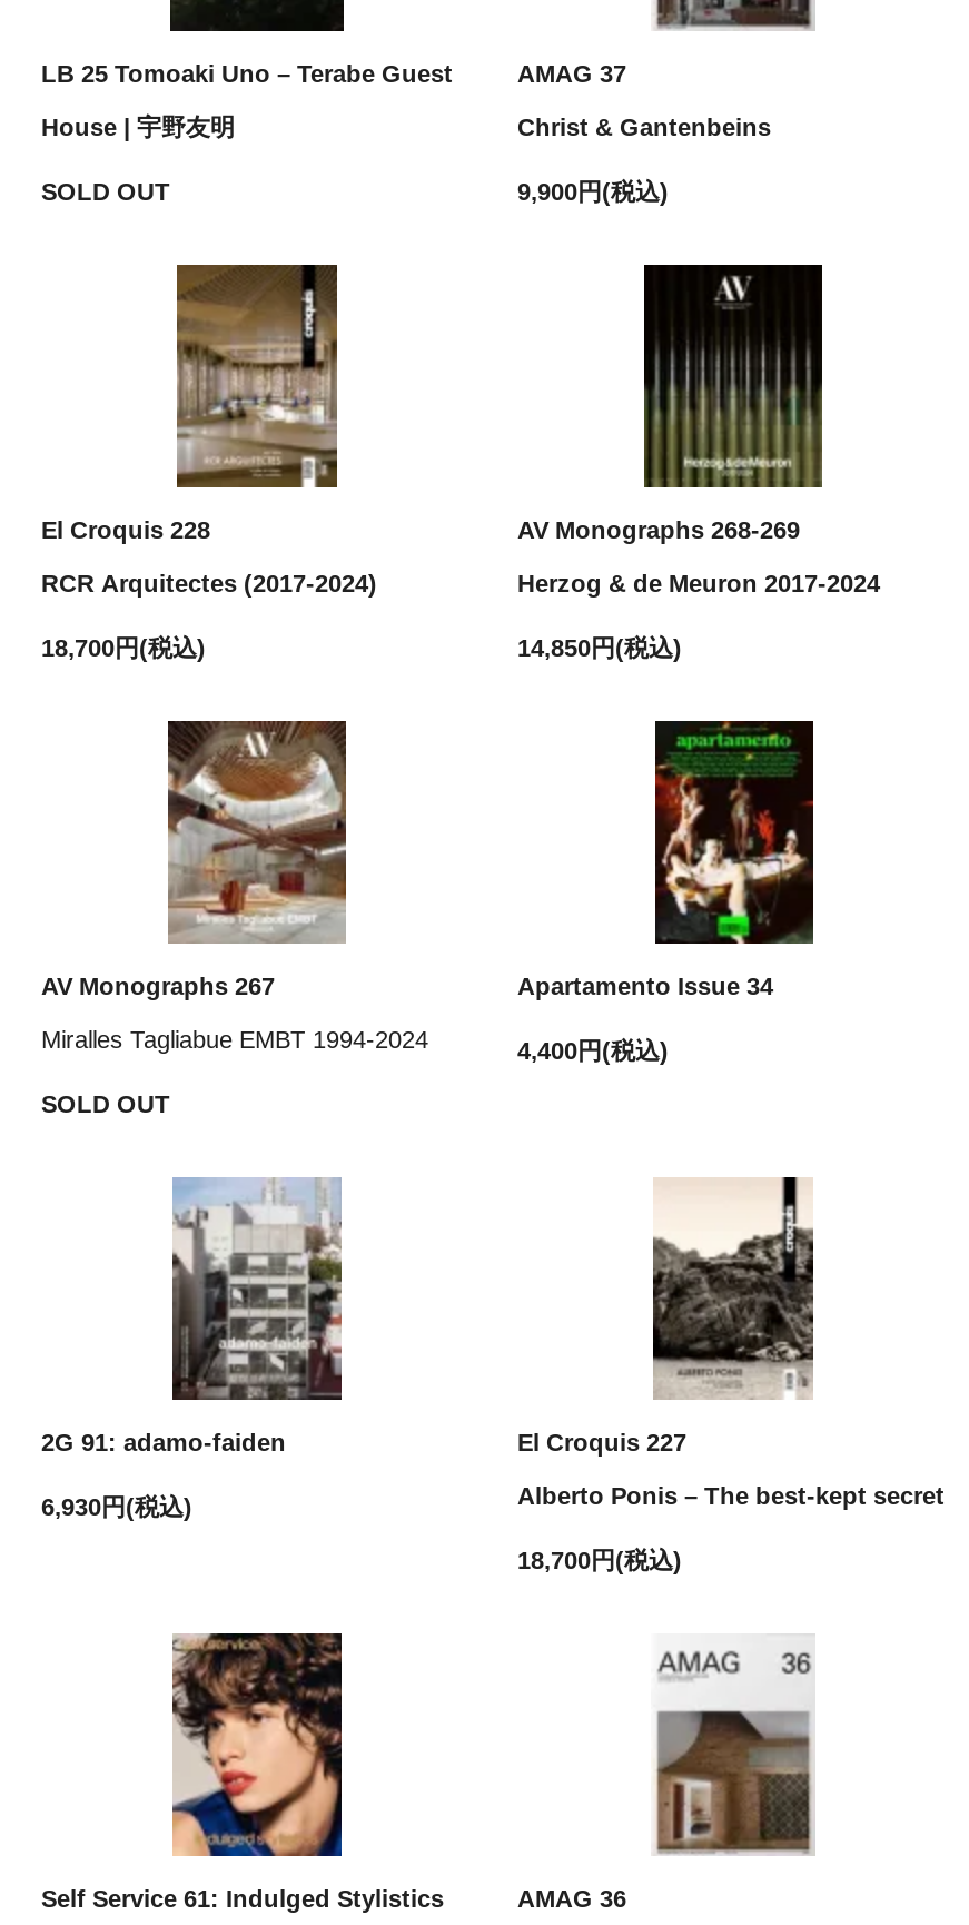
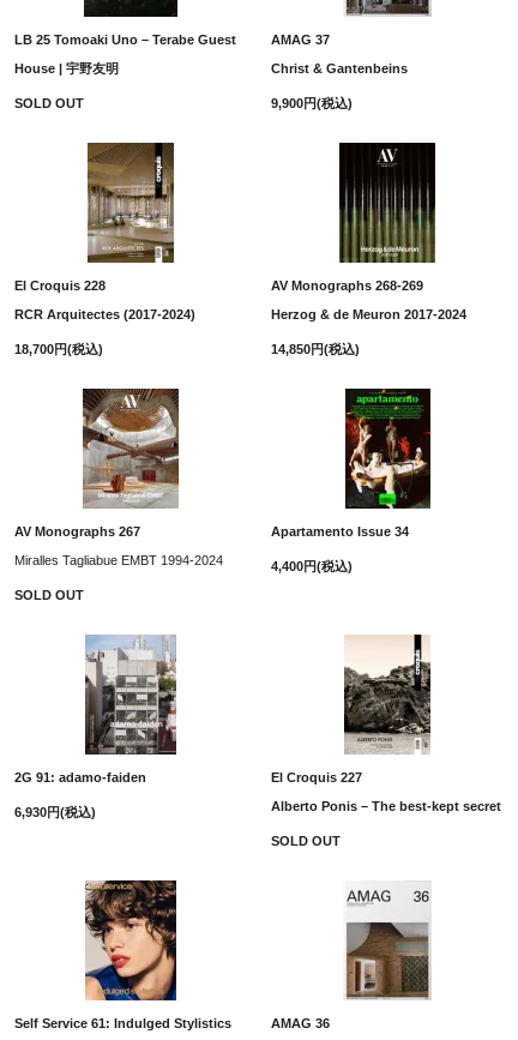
- 18,700円(税込)
+ SOLD OUT
